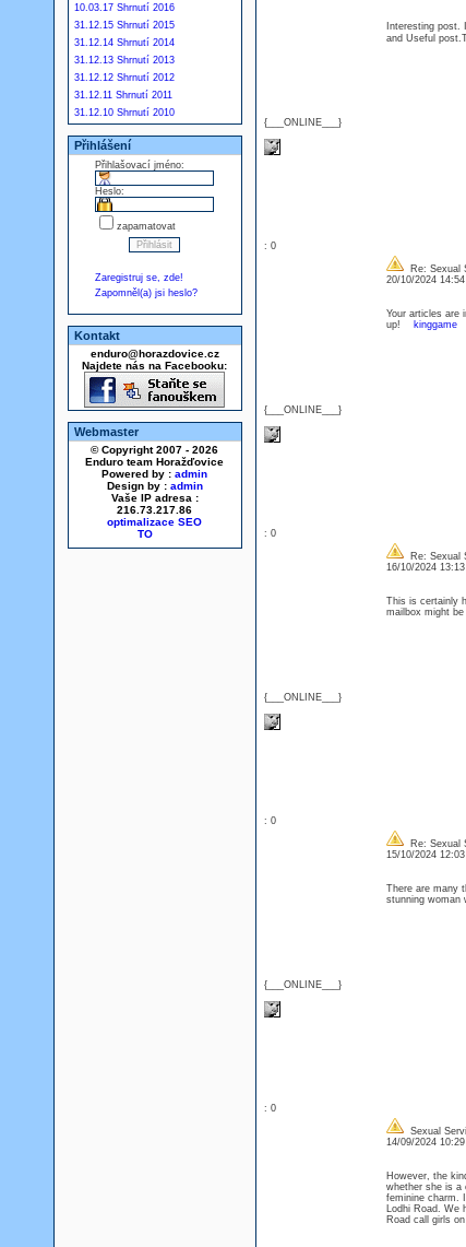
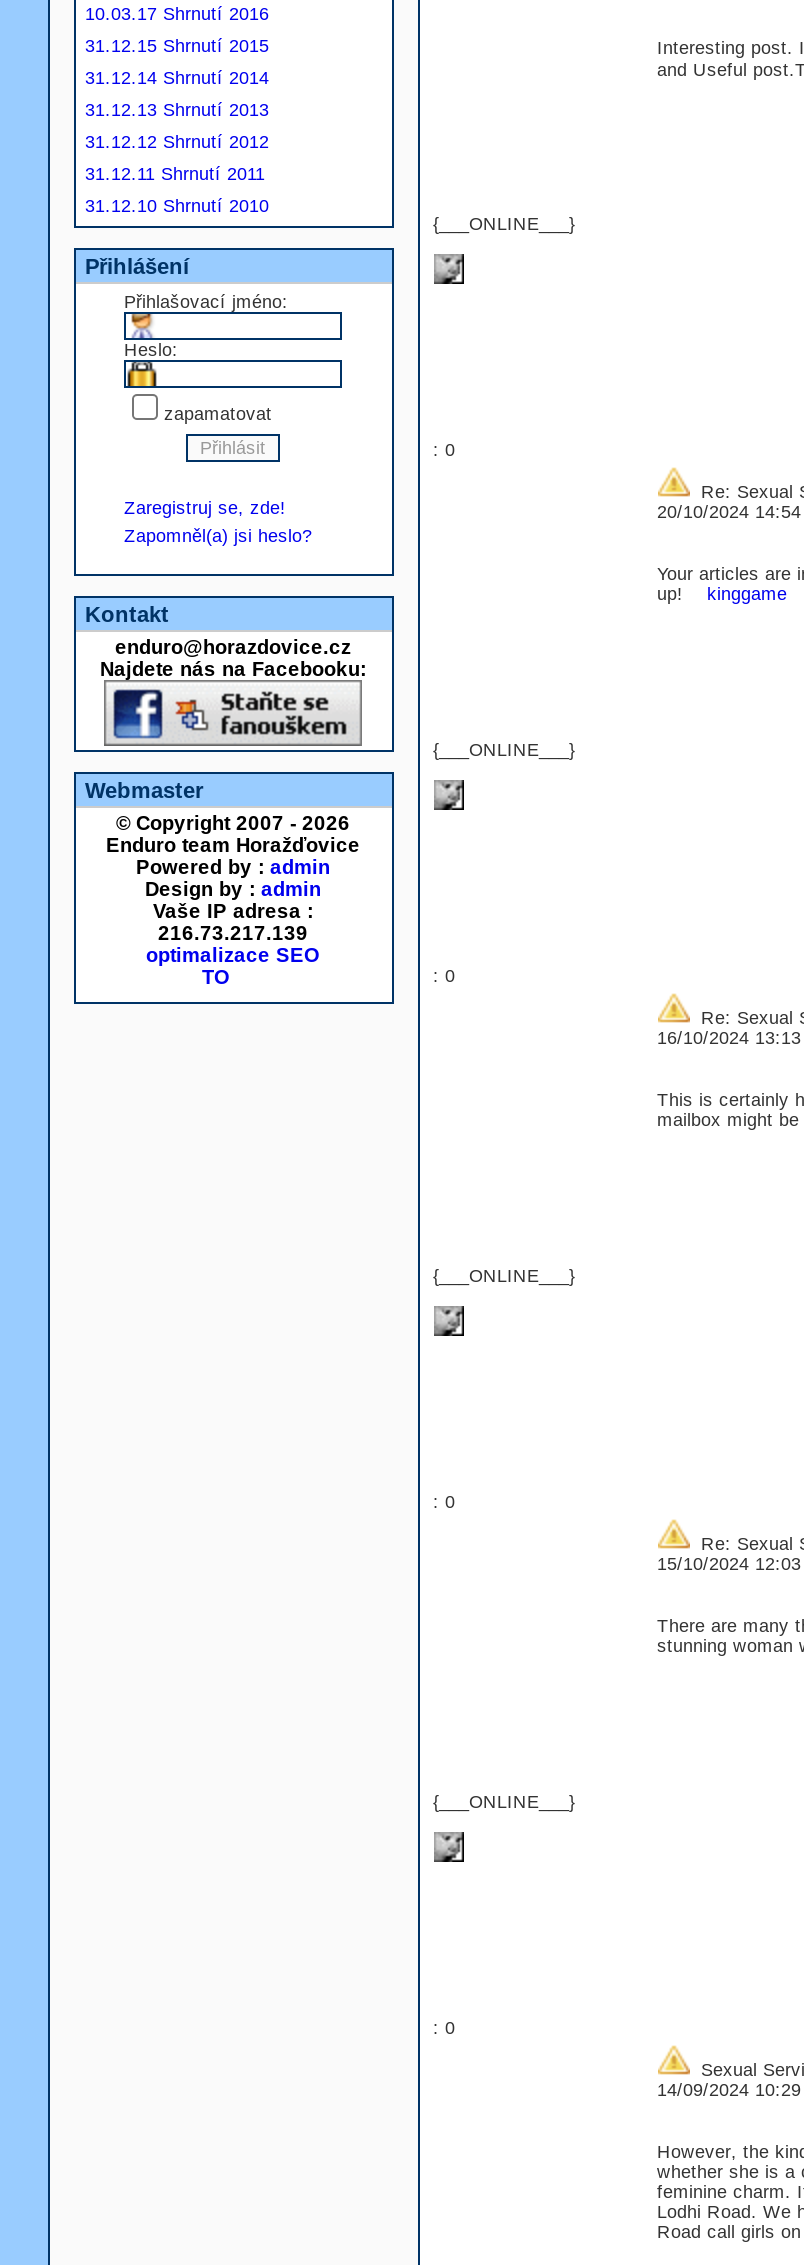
- 216.73.217.86
+ 216.73.217.139
